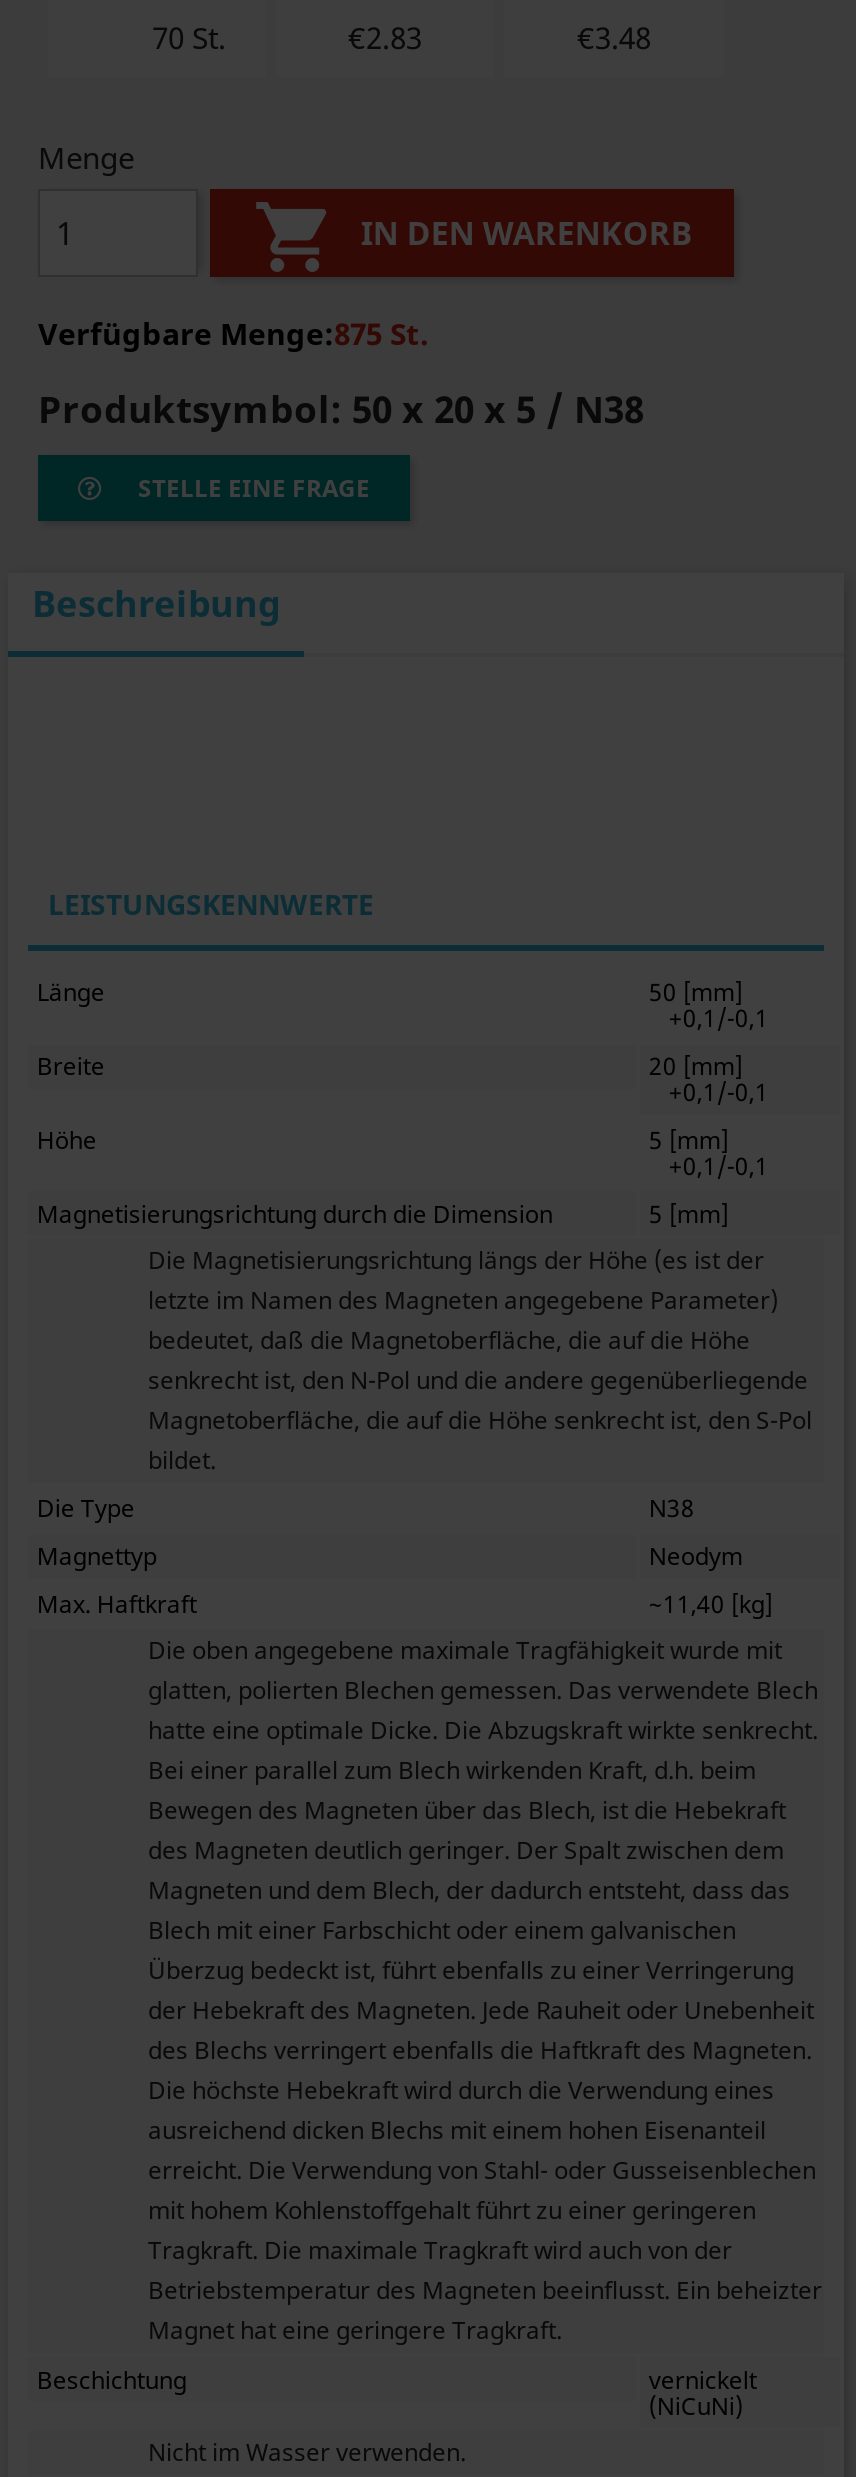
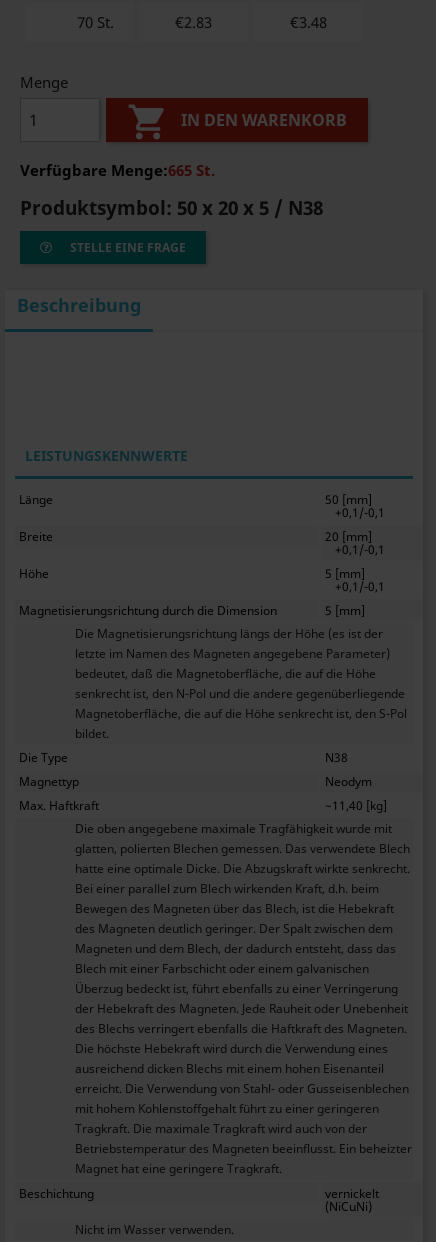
- Verfügbare Menge:875 St.
+ Verfügbare Menge:665 St.
